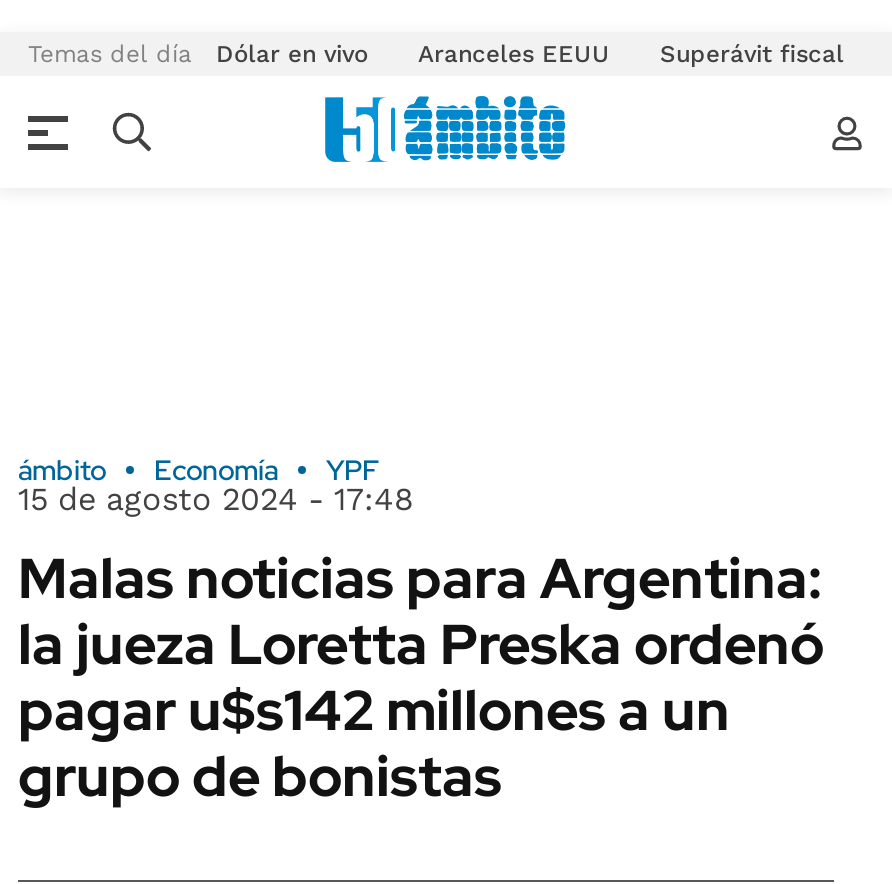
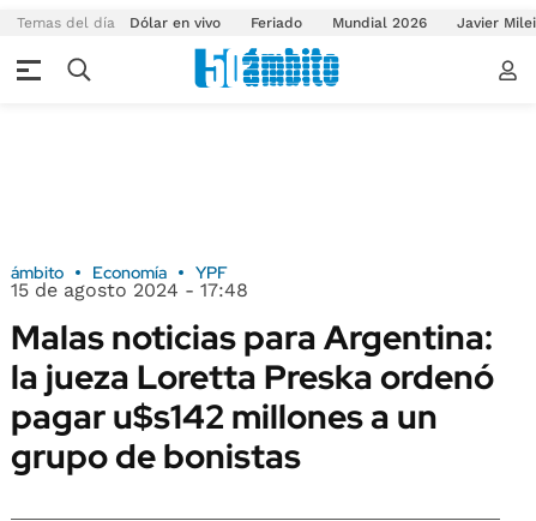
- Aranceles EEUU
- Superávit fiscal
+ Feriado
+ Mundial 2026
+ Javier Milei
